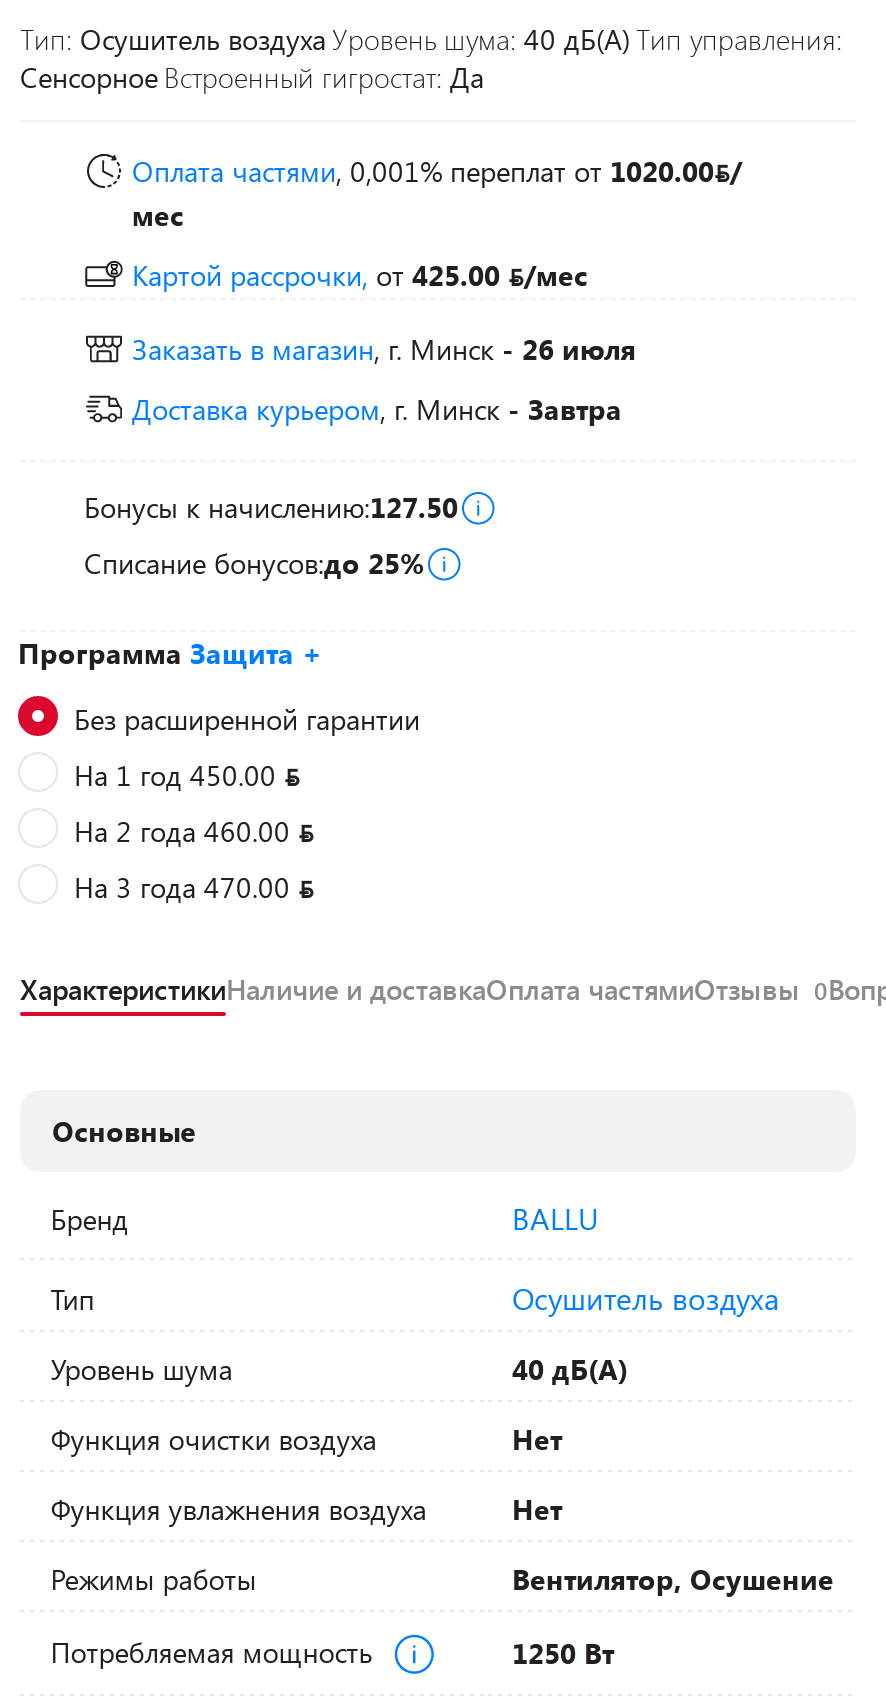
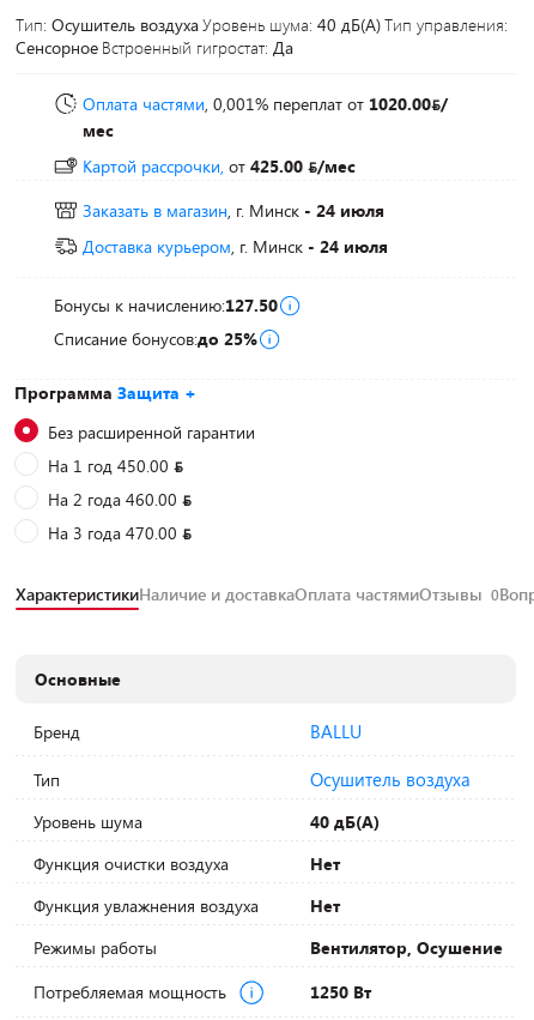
- Заказать в магазин, г. Минск - 26 июля
+ Заказать в магазин, г. Минск - 24 июля

- Доставка курьером, г. Минск - Завтра
+ Доставка курьером, г. Минск - 24 июля
